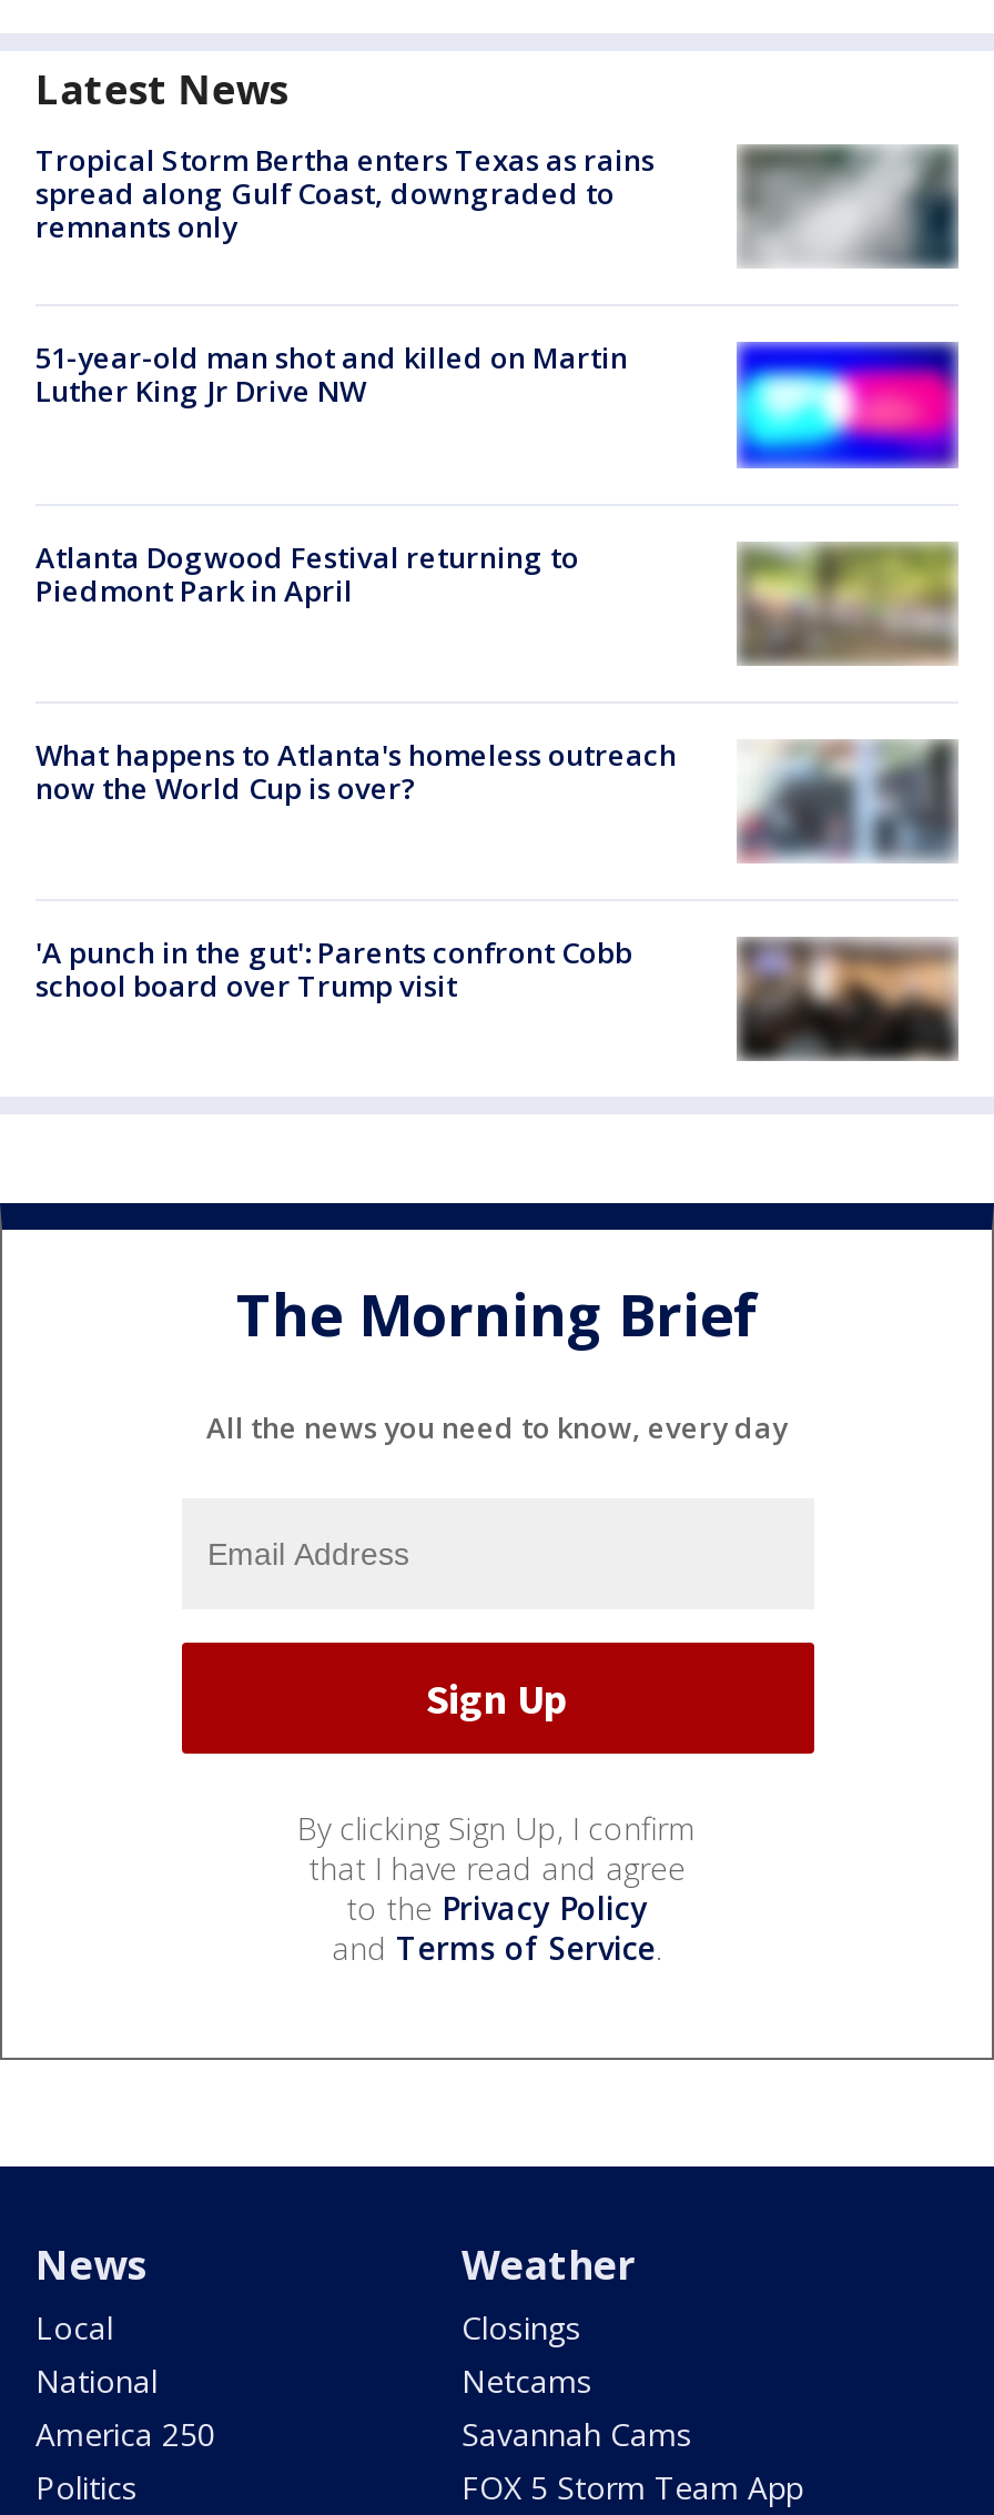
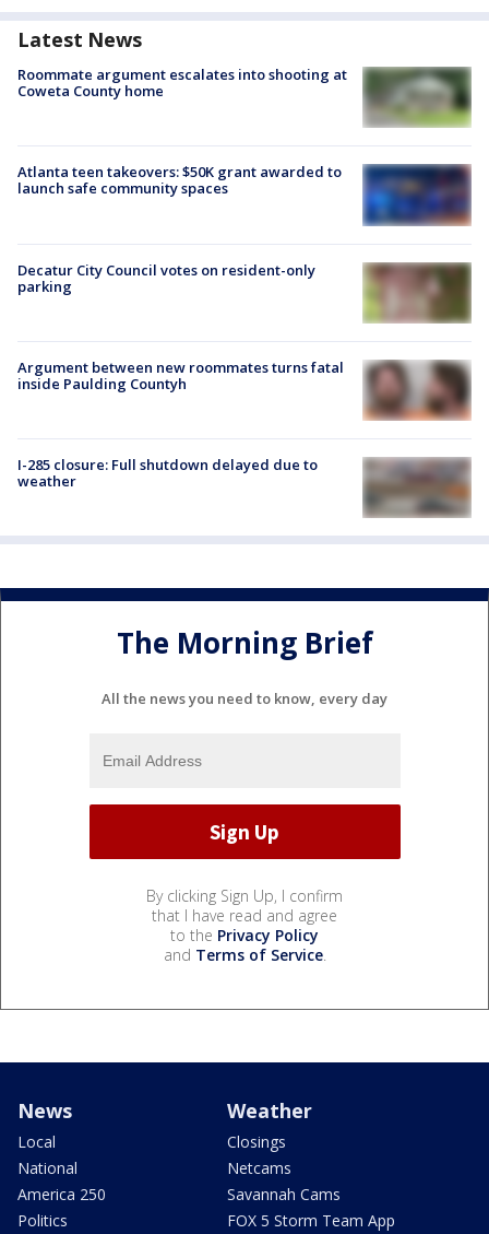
- Tropical Storm Bertha enters Texas as rains
- spread along Gulf Coast, downgraded to
- remnants only
+ Roommate argument escalates into shooting at
+ Coweta County home

- [image]
+ [image]

- 51-year-old man shot and killed on Martin
- Luther King Jr Drive NW
+ Atlanta teen takeovers: $50K grant awarded to
+ launch safe community spaces

- [image]
+ [image]

- Atlanta Dogwood Festival returning to
- Piedmont Park in April
+ Decatur City Council votes on resident-only
+ parking

- [image]
+ [image]

- [image]
- What happens to Atlanta's homeless outreach
- now the World Cup is over?
+ [image]
+ Argument between new roommates turns fatal
+ inside Paulding Countyh

- 'A punch in the gut': Parents confront Cobb
- school board over Trump visit
+ I-285 closure: Full shutdown delayed due to
+ weather

- [image]
+ [image]
